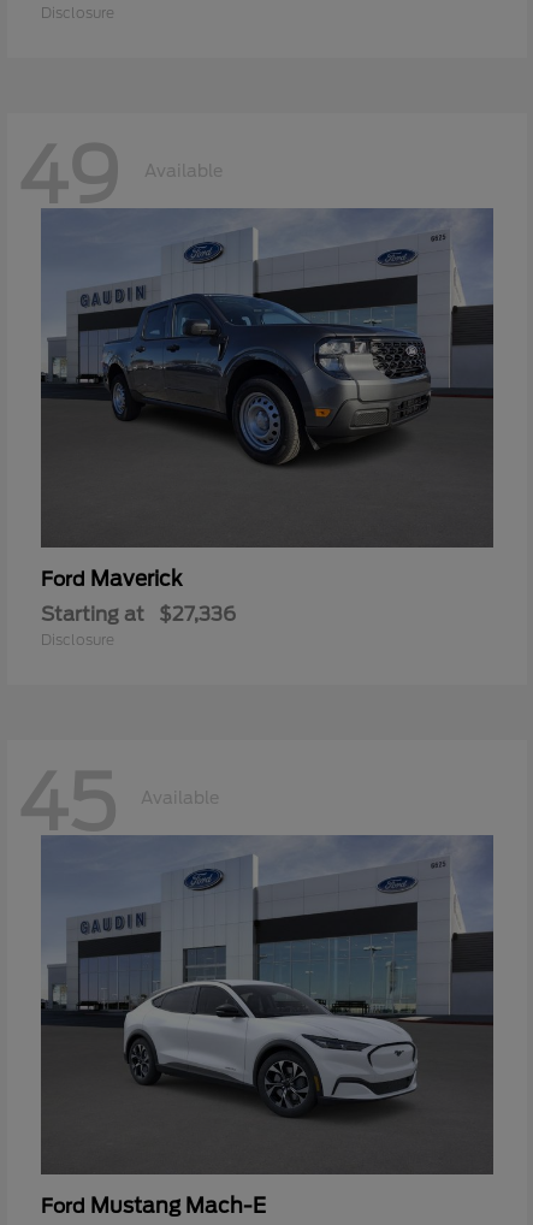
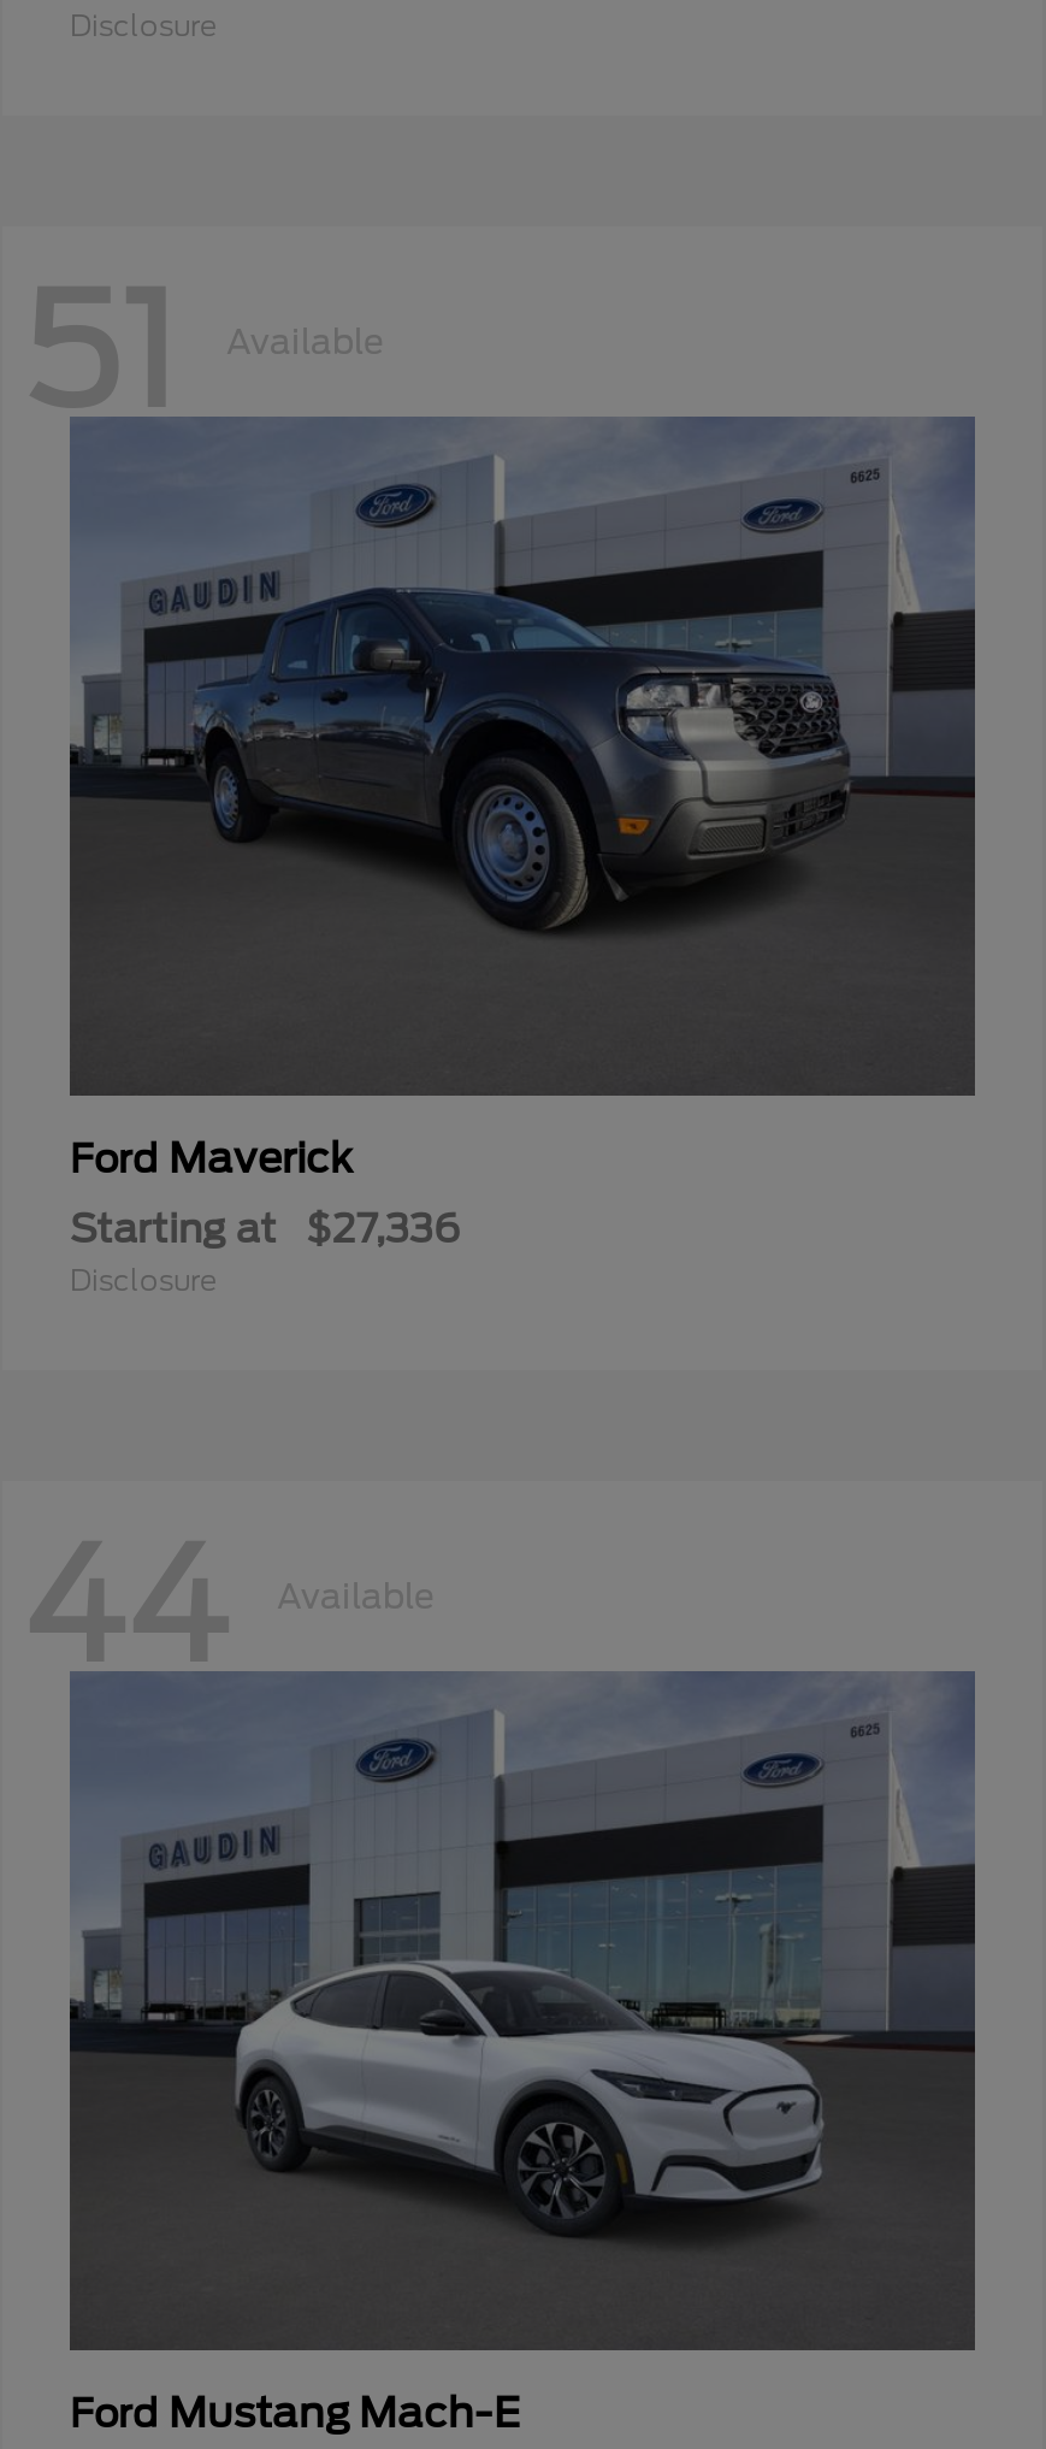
- 49
+ 51

- 45
+ 44
